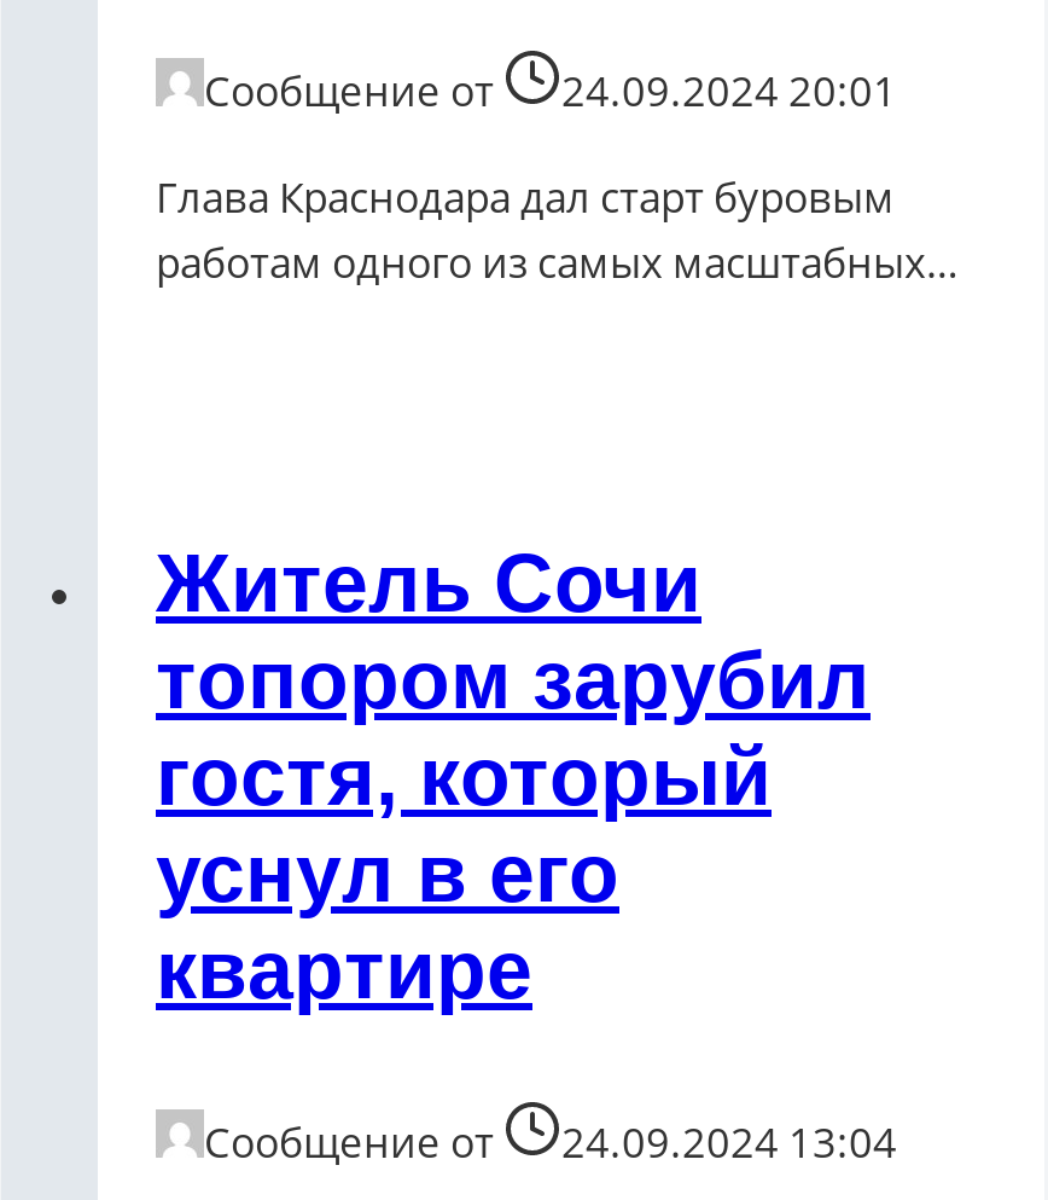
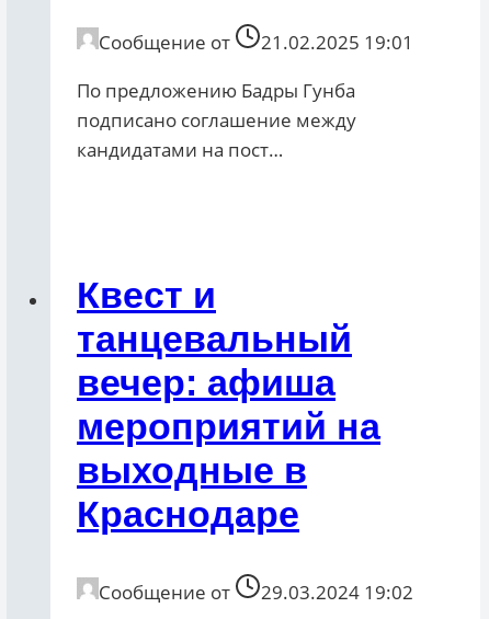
- Сообщение от 24.09.2024 20:01
+ Сообщение от 21.02.2025 19:01

- Глава Краснодара дал старт буровым
- работам одного из самых масштабных…
+ По предложению Бадры Гунба
+ подписано соглашение между
+ кандидатами на пост…

- Житель Сочи
- топором зарубил
- гостя, который
- уснул в его
- квартире
+ Квест и
+ танцевальный
+ вечер: афиша
+ мероприятий на
+ выходные в
+ Краснодаре

- Сообщение от 24.09.2024 13:04
+ Сообщение от 29.03.2024 19:02
